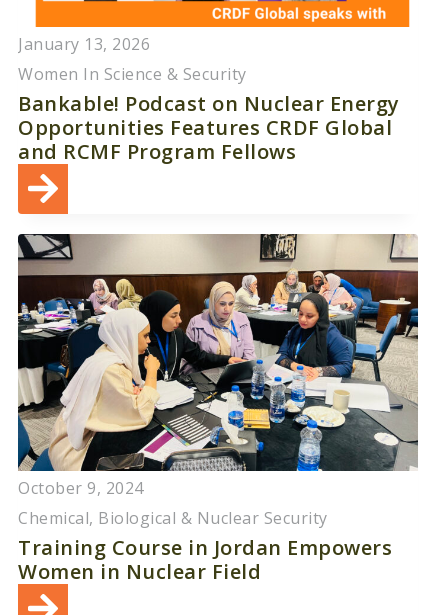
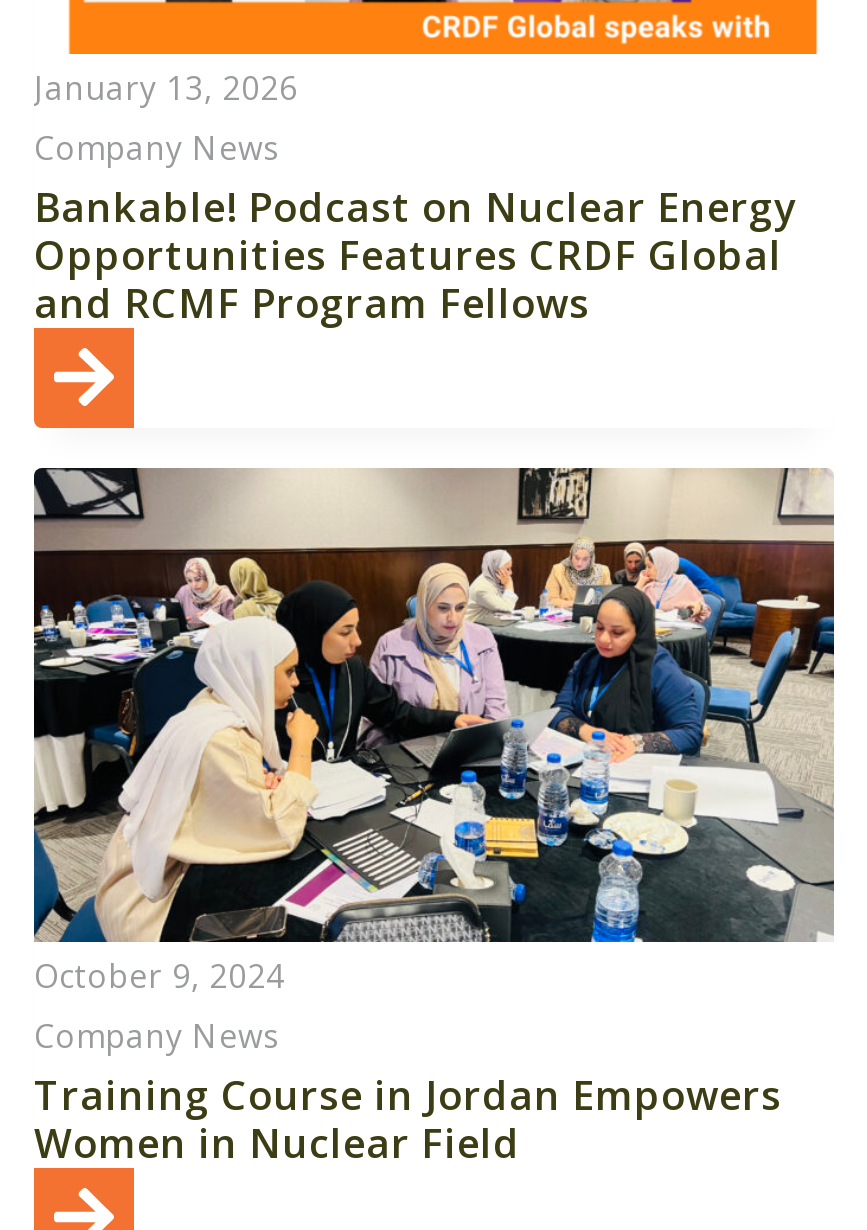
- Women In Science & Security
+ Company News

- Chemical, Biological & Nuclear Security
+ Company News
